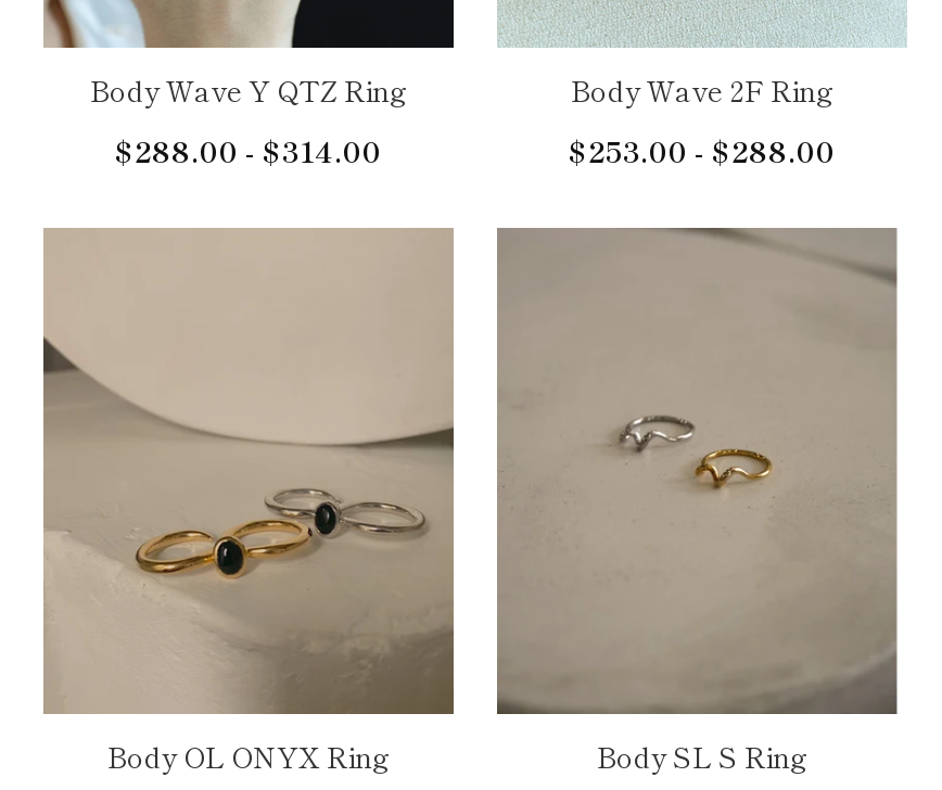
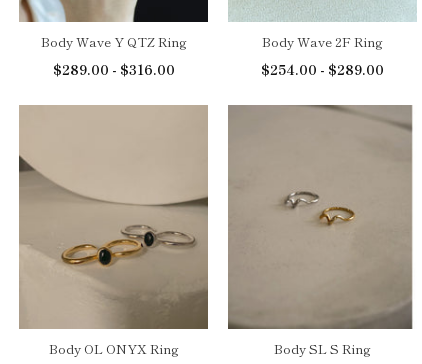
- $288.00 - $314.00
+ $289.00 - $316.00

- $253.00 - $288.00
+ $254.00 - $289.00
